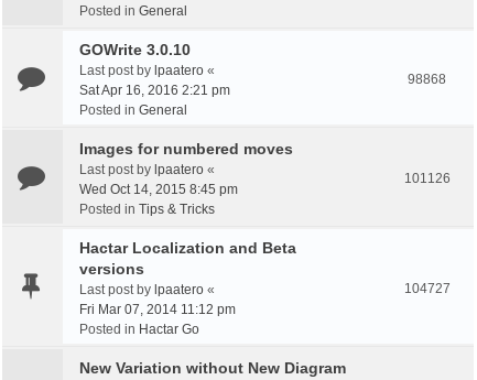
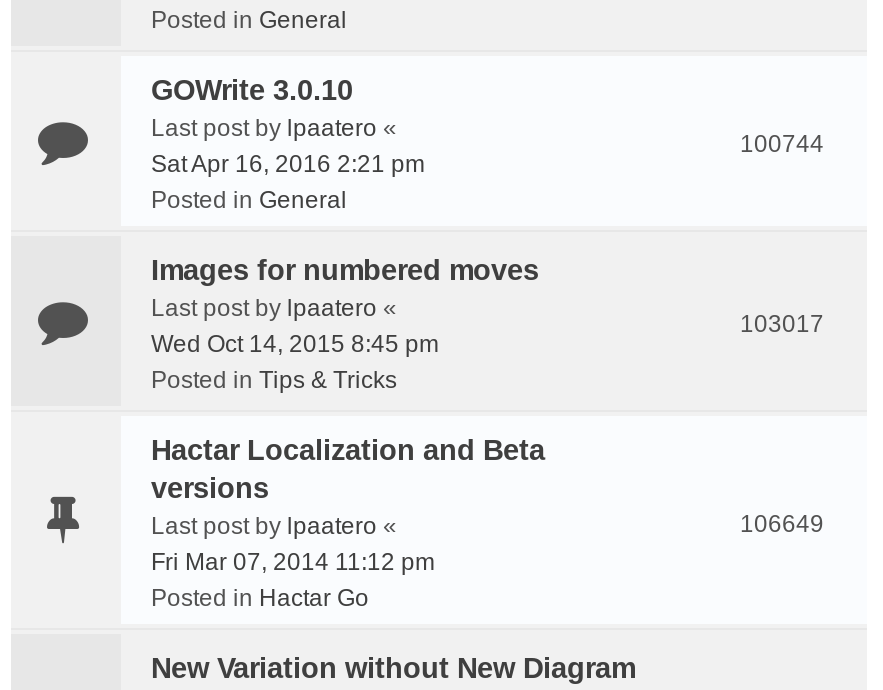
- 98868
+ 100744

- 101126
+ 103017

- 104727
+ 106649
